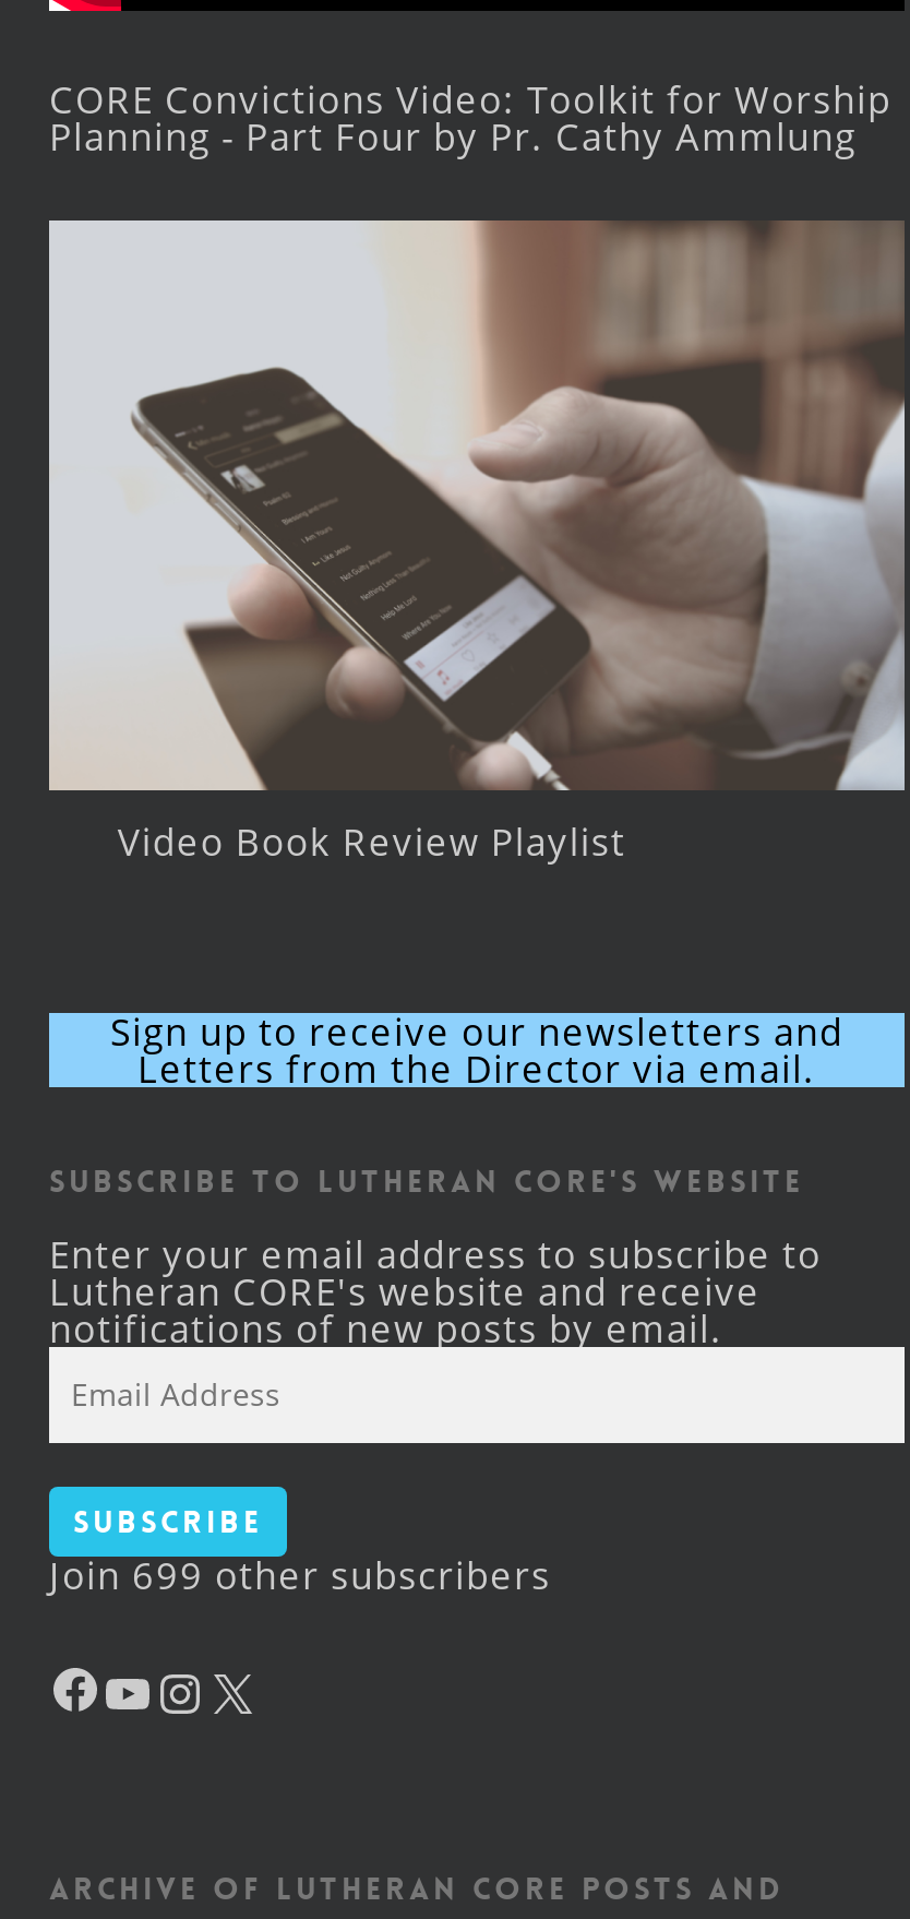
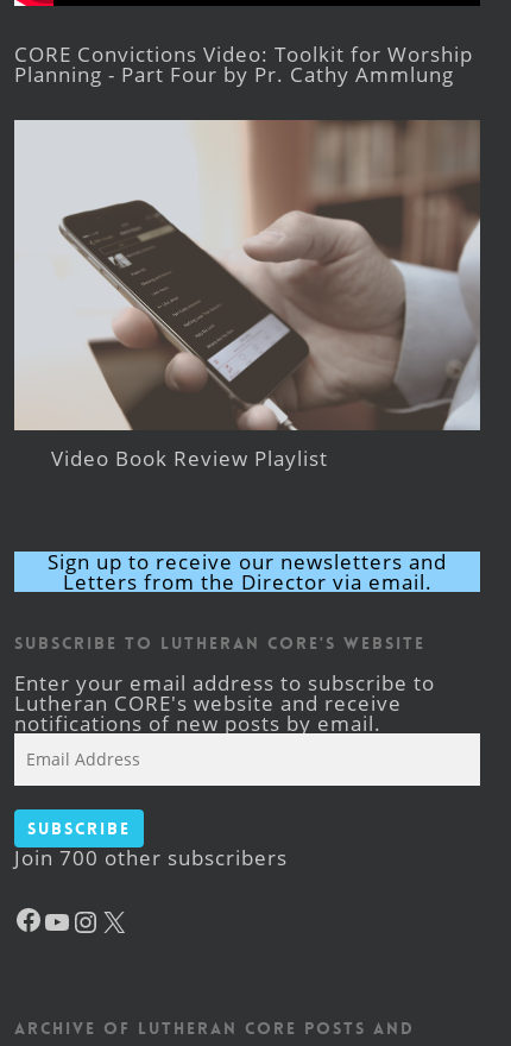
- Join 699 other subscribers
+ Join 700 other subscribers
